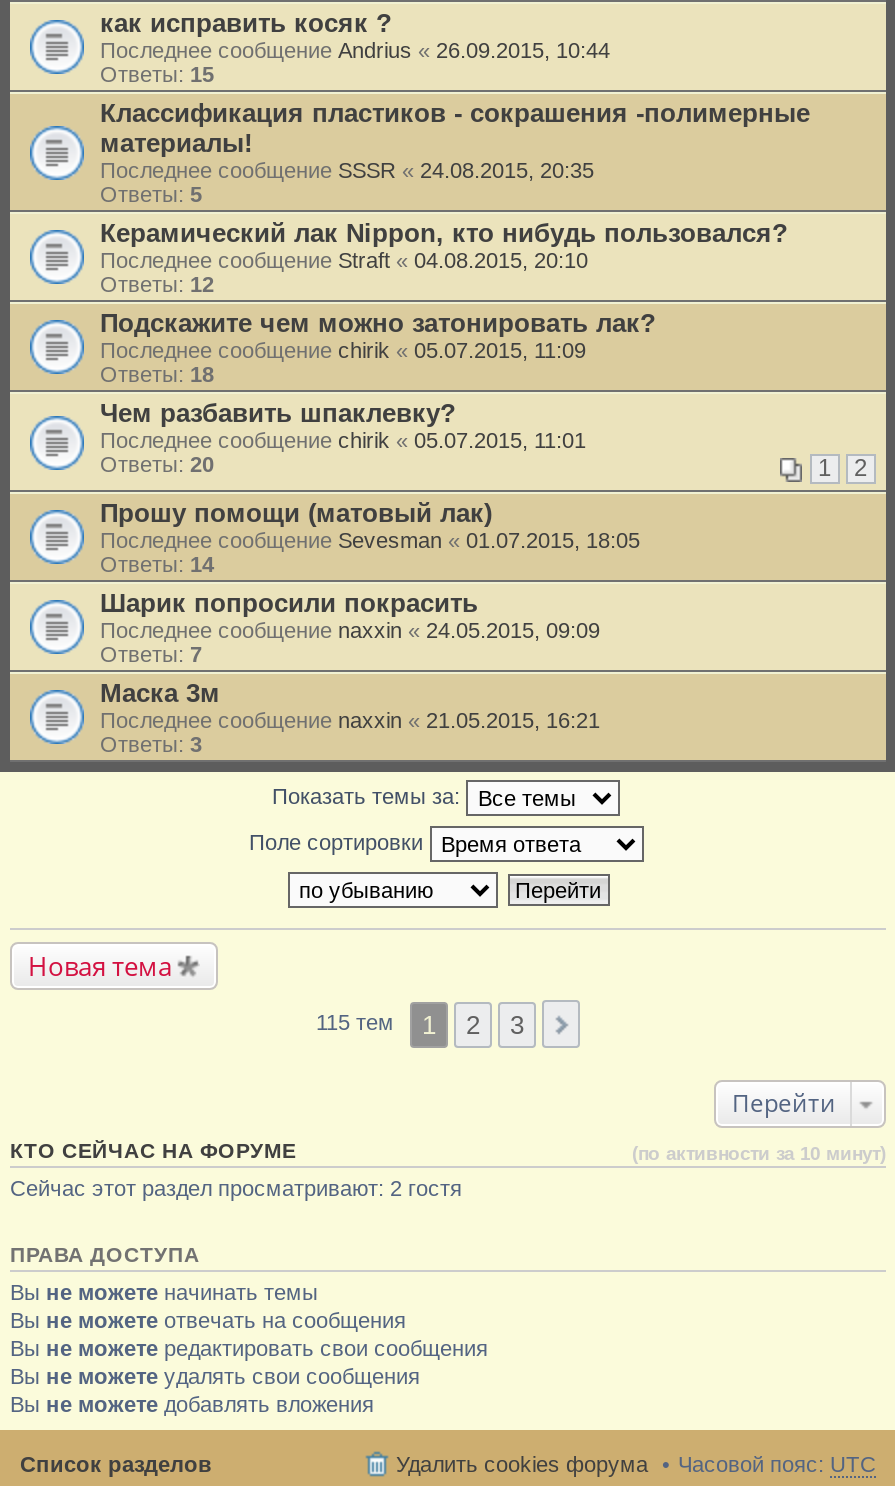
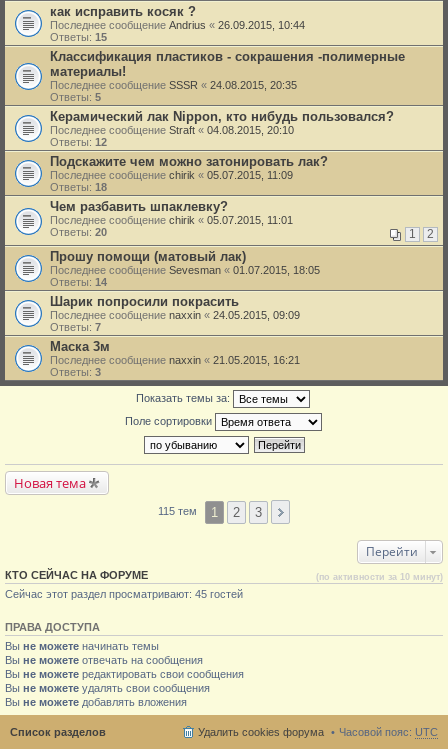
- Сейчас этот раздел просматривают: 2 гостя
+ Сейчас этот раздел просматривают: 45 гостей
